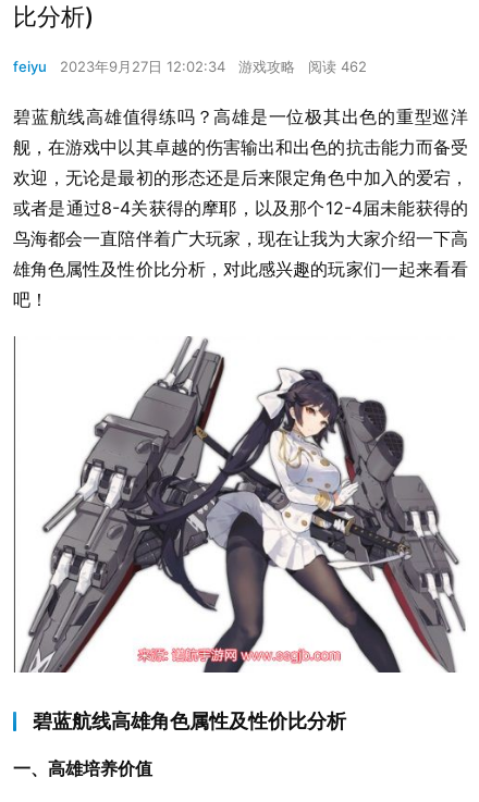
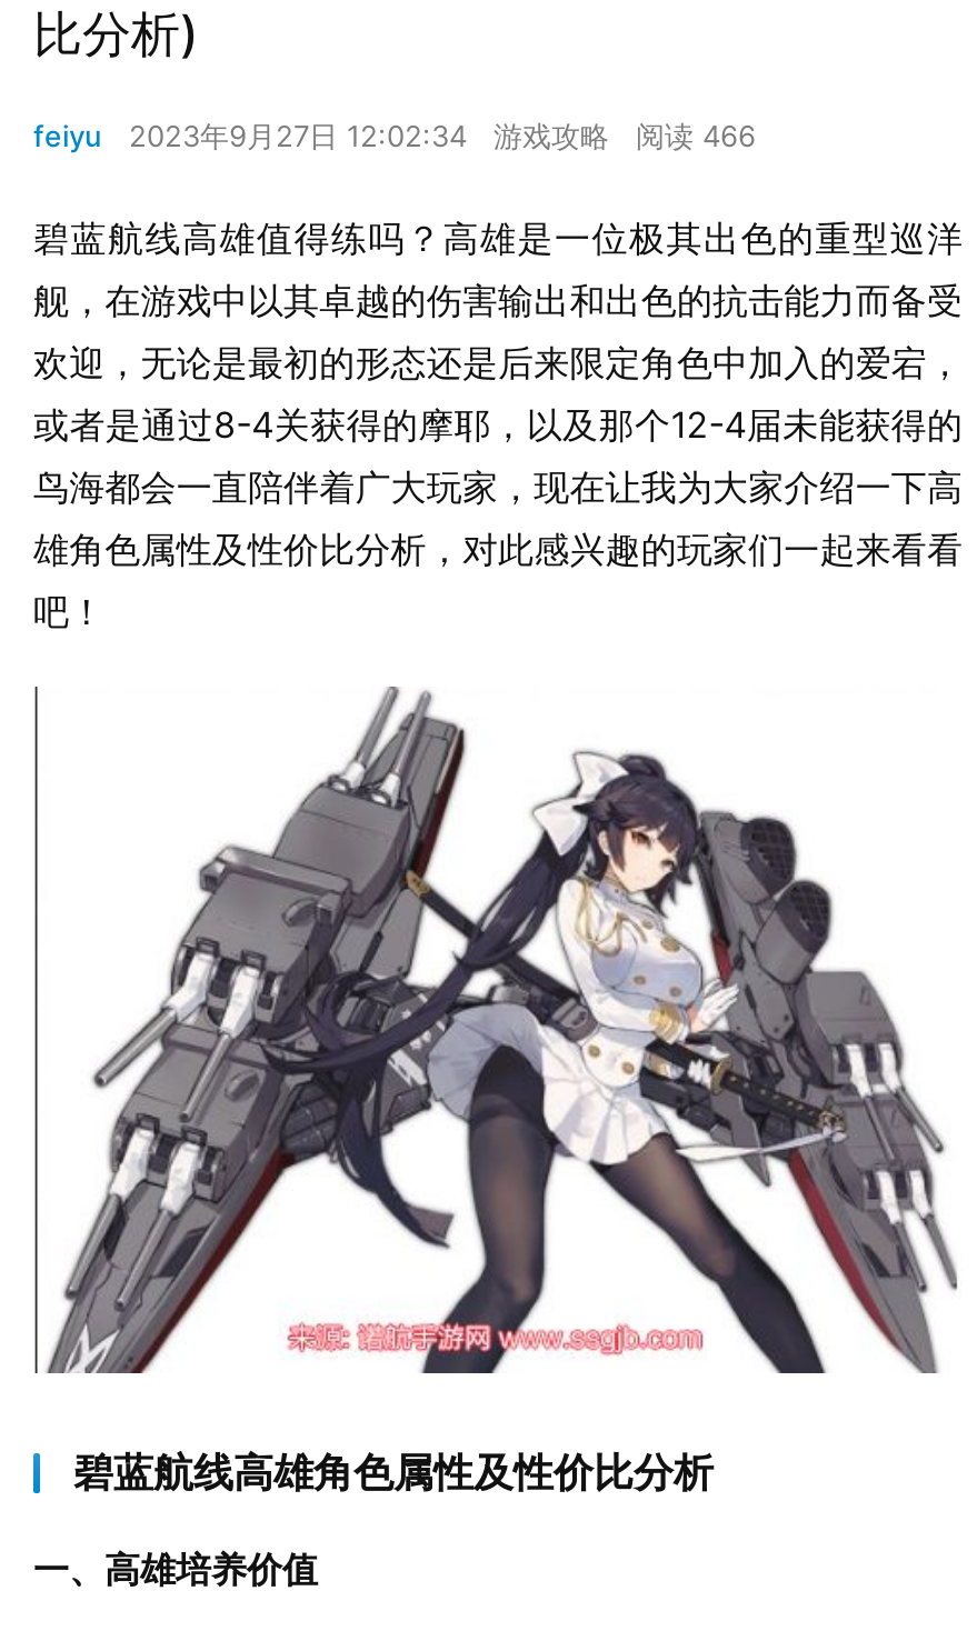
- feiyu 2023年9月27日 12:02:34 游戏攻略 阅读 462
+ feiyu 2023年9月27日 12:02:34 游戏攻略 阅读 466
